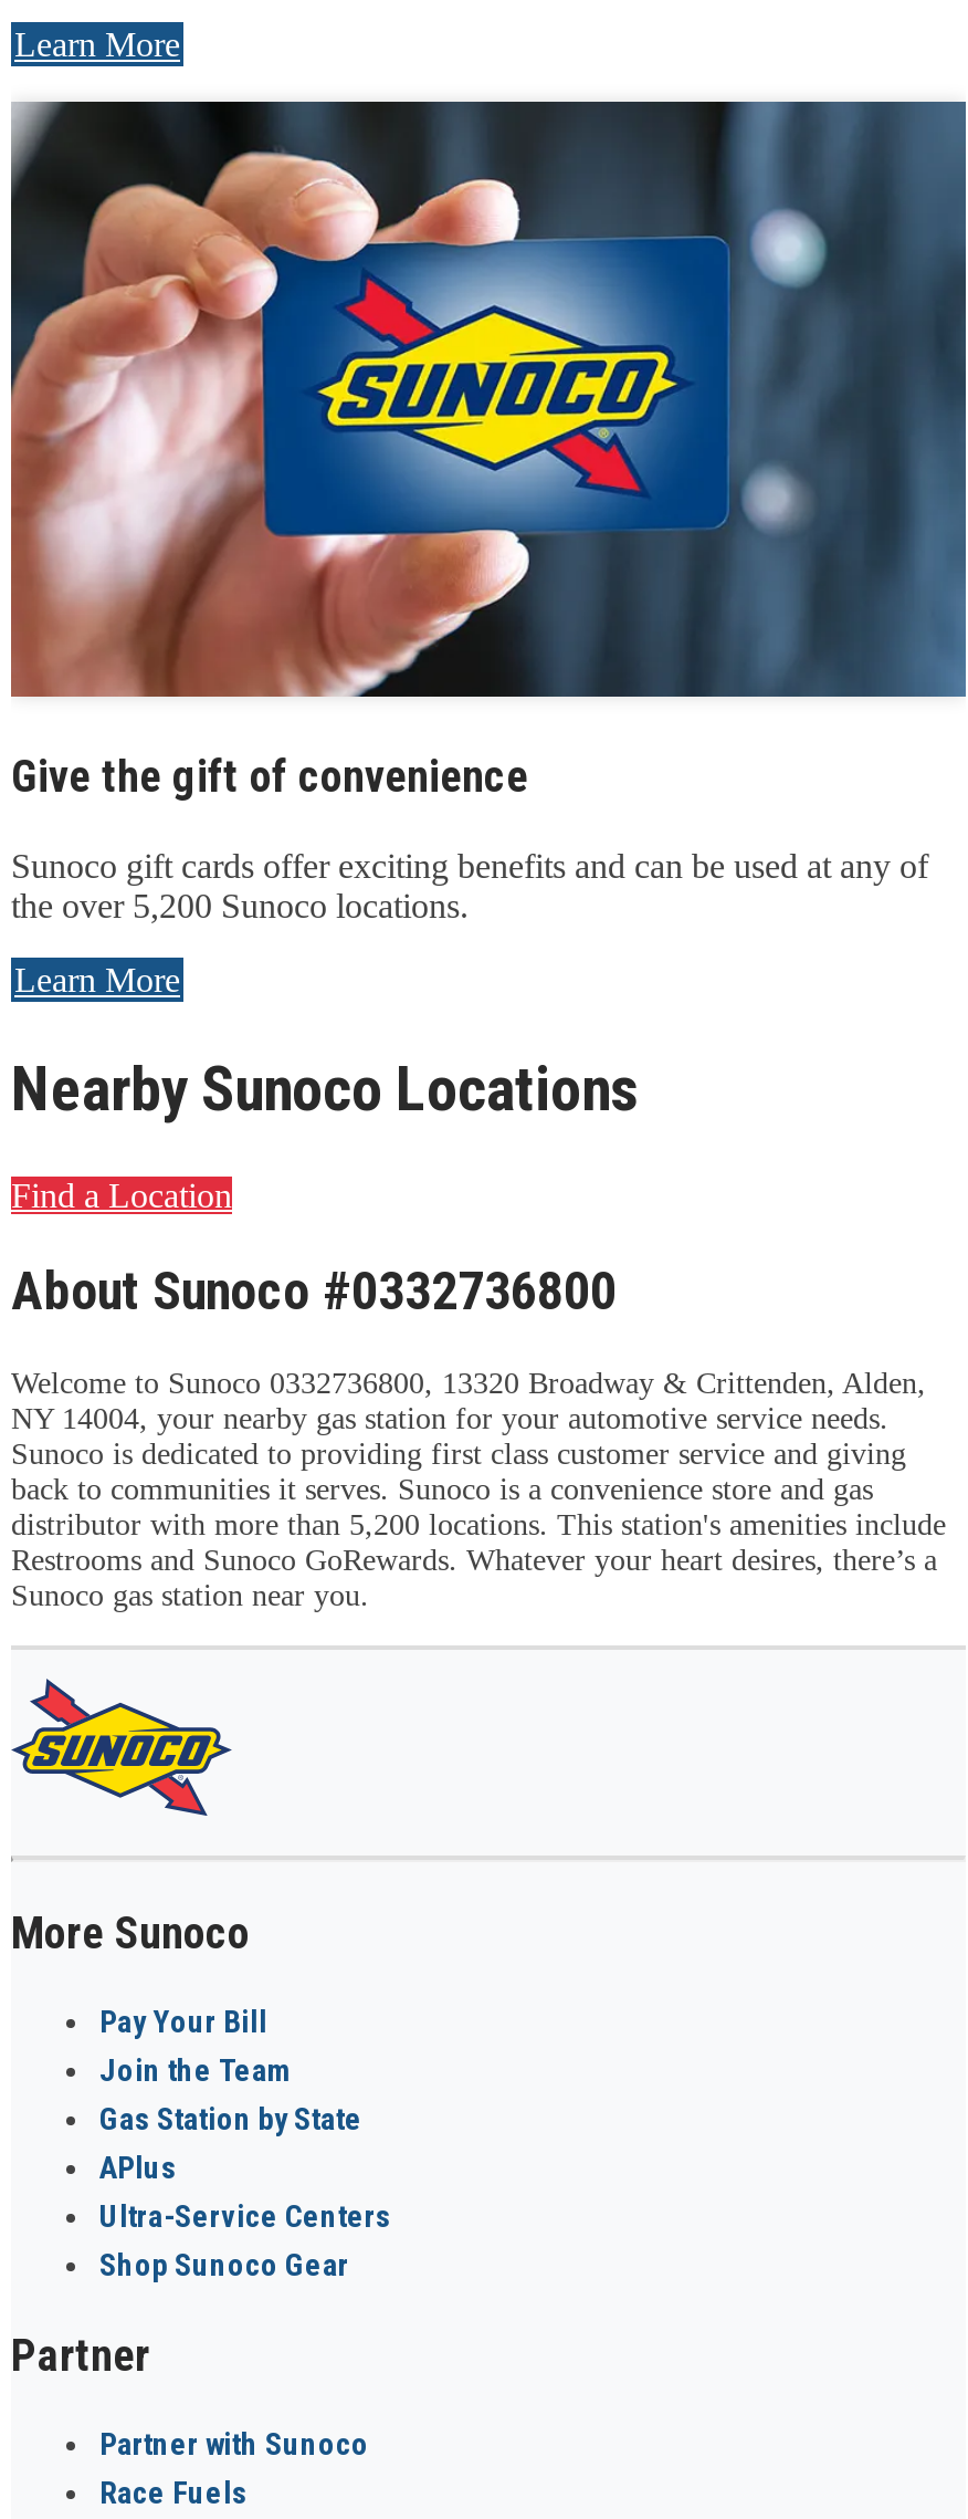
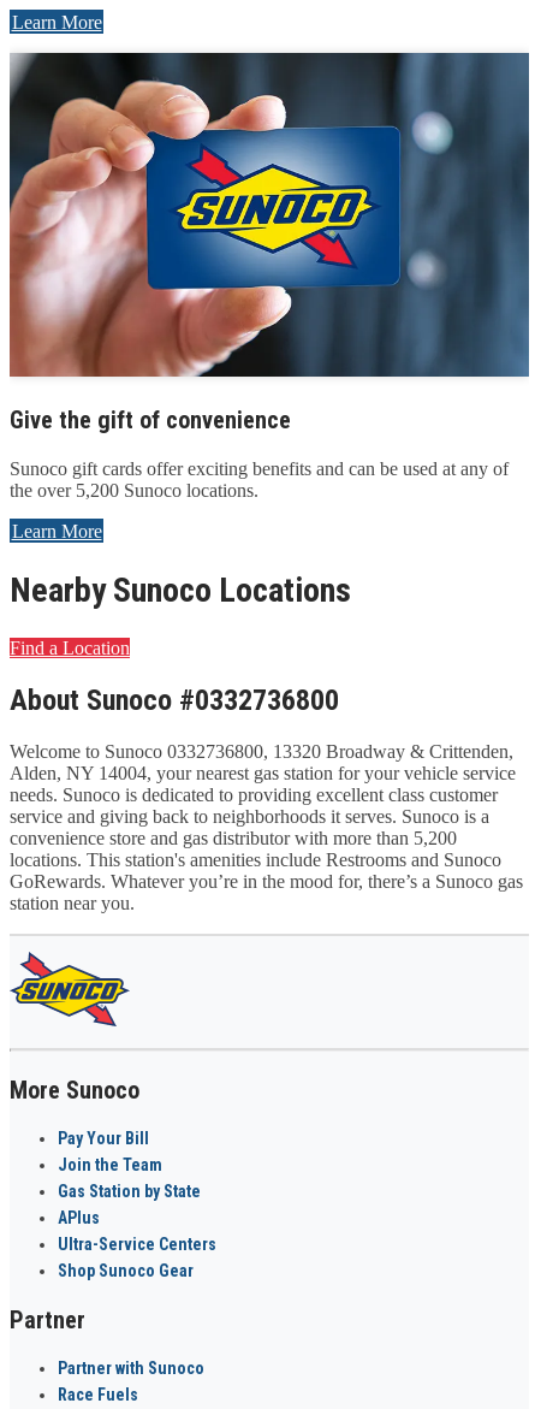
- Welcome to Sunoco 0332736800, 13320 Broadway & Crittenden, Alden,
- NY 14004, your nearby gas station for your automotive service needs.
- Sunoco is dedicated to providing first class customer service and giving
- back to communities it serves. Sunoco is a convenience store and gas
- distributor with more than 5,200 locations. This station's amenities include
- Restrooms and Sunoco GoRewards. Whatever your heart desires, there’s a
- Sunoco gas station near you.
+ Welcome to Sunoco 0332736800, 13320 Broadway & Crittenden,
+ Alden, NY 14004, your nearest gas station for your vehicle service
+ needs. Sunoco is dedicated to providing excellent class customer
+ service and giving back to neighborhoods it serves. Sunoco is a
+ convenience store and gas distributor with more than 5,200
+ locations. This station's amenities include Restrooms and Sunoco
+ GoRewards. Whatever you’re in the mood for, there’s a Sunoco gas
+ station near you.
